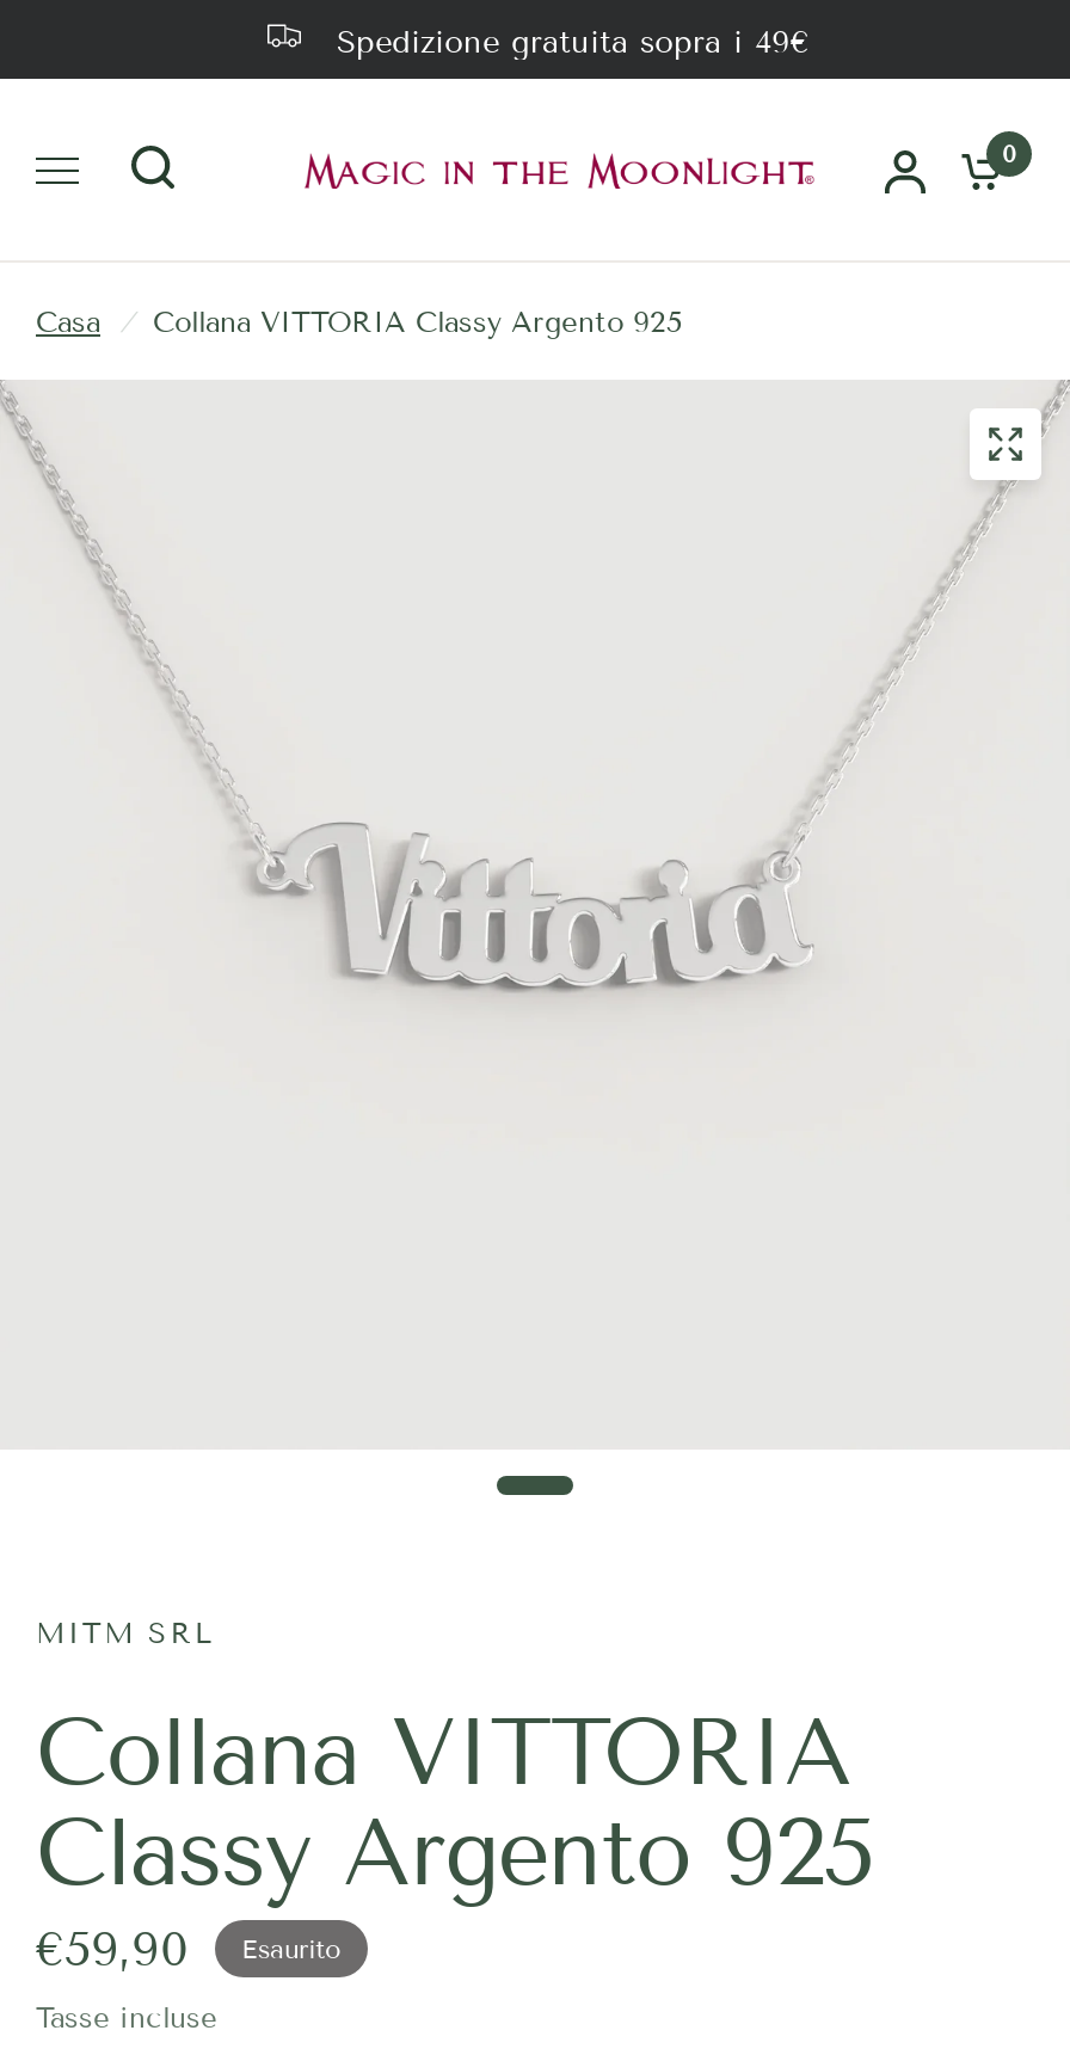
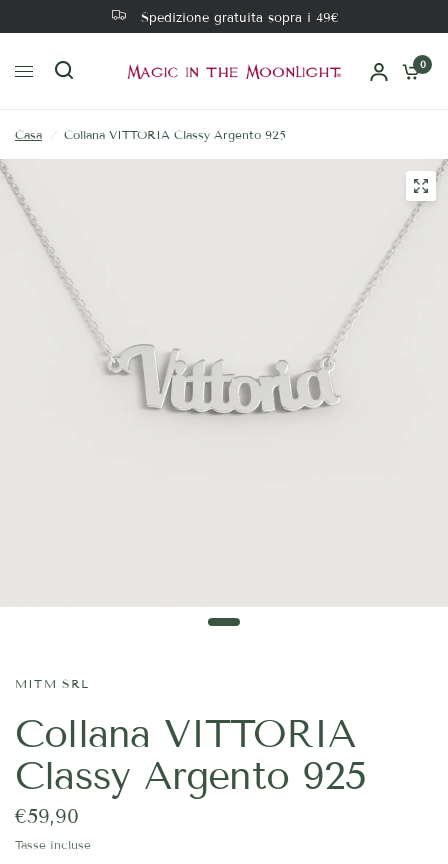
- Esaurito
